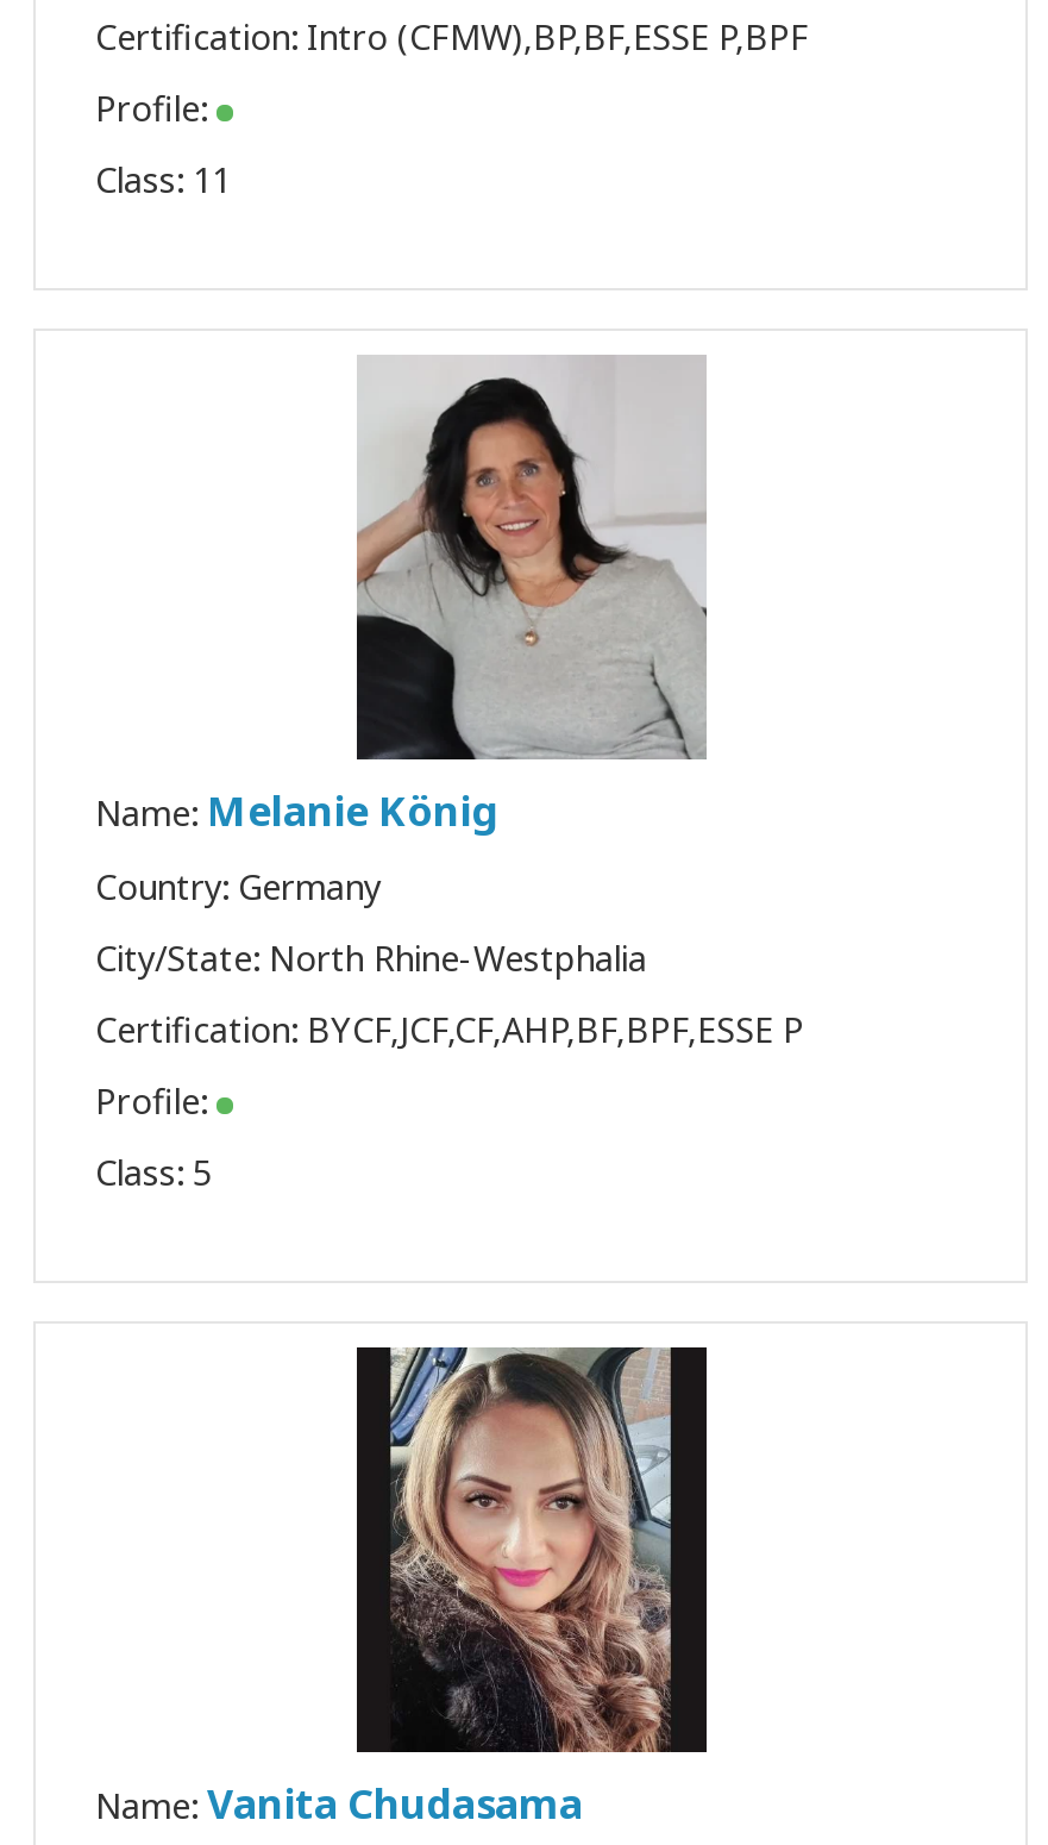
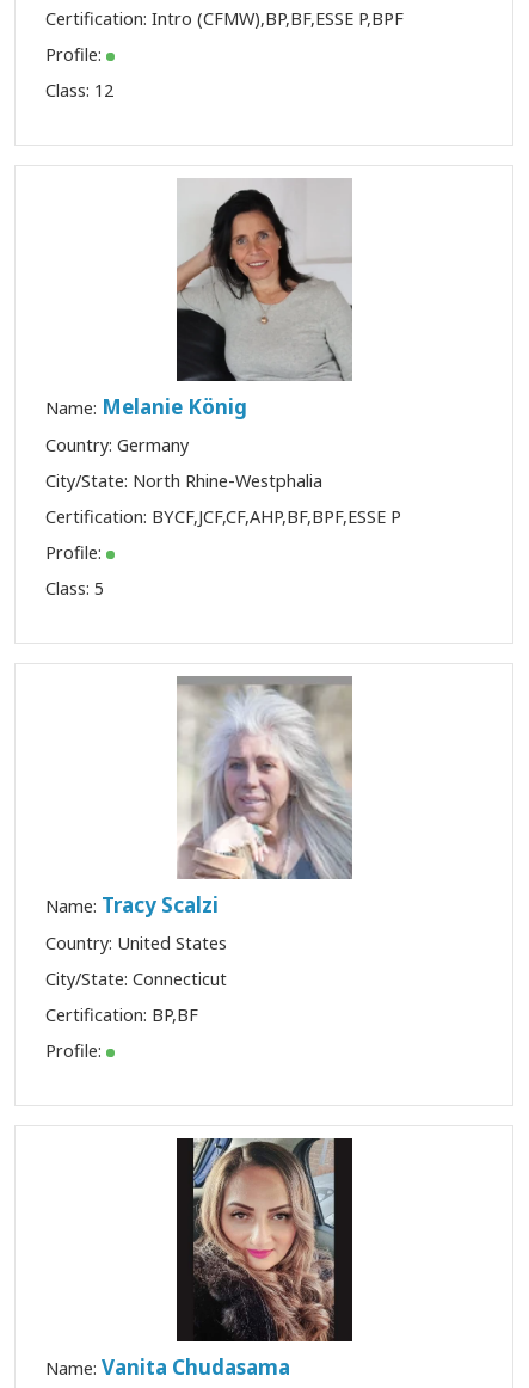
- Class: 11
+ Class: 12

+ [image]
+ Name: Tracy Scalzi
+ Country: United States
+ City/State: Connecticut
+ Certification: BP,BF
+ Profile:
